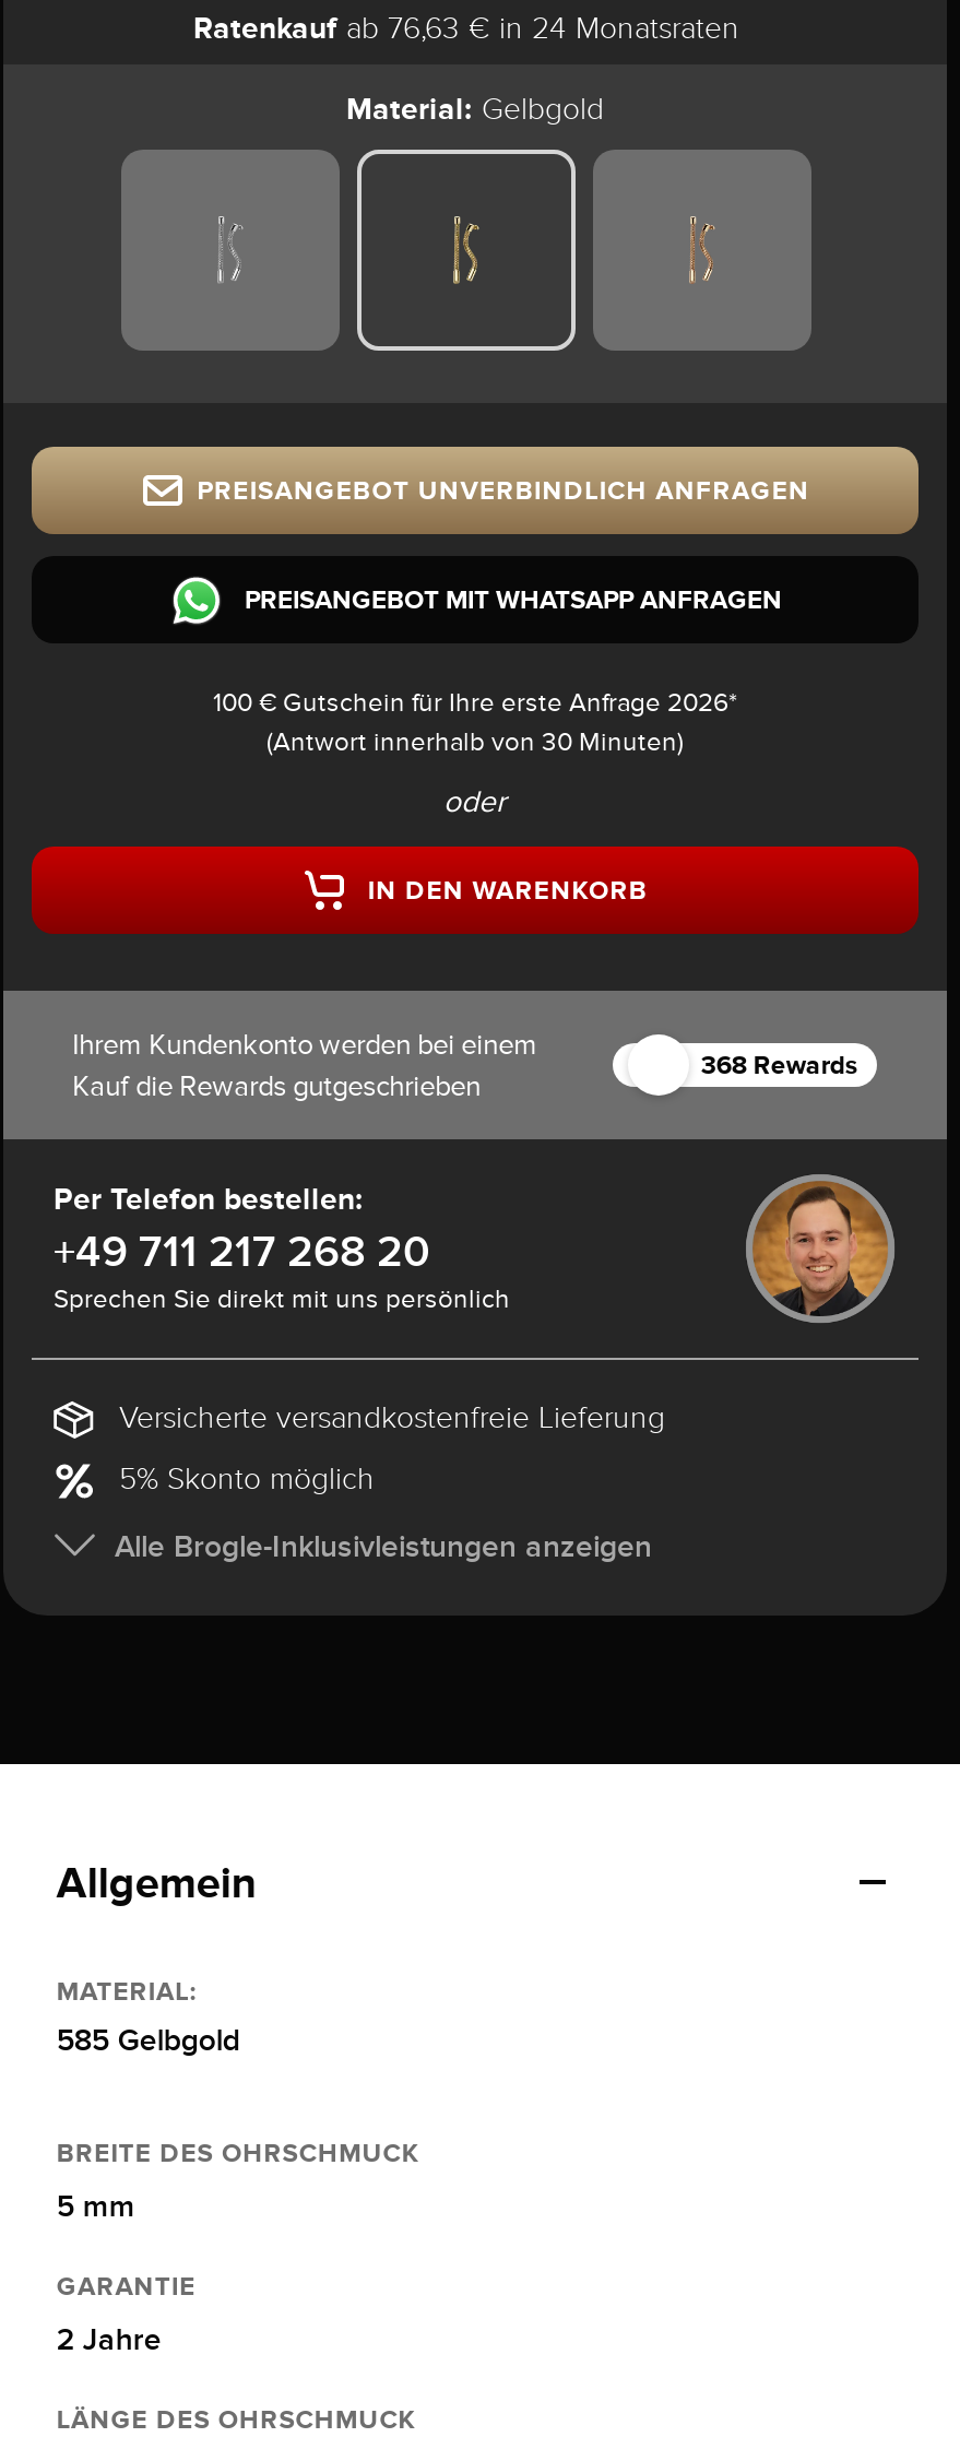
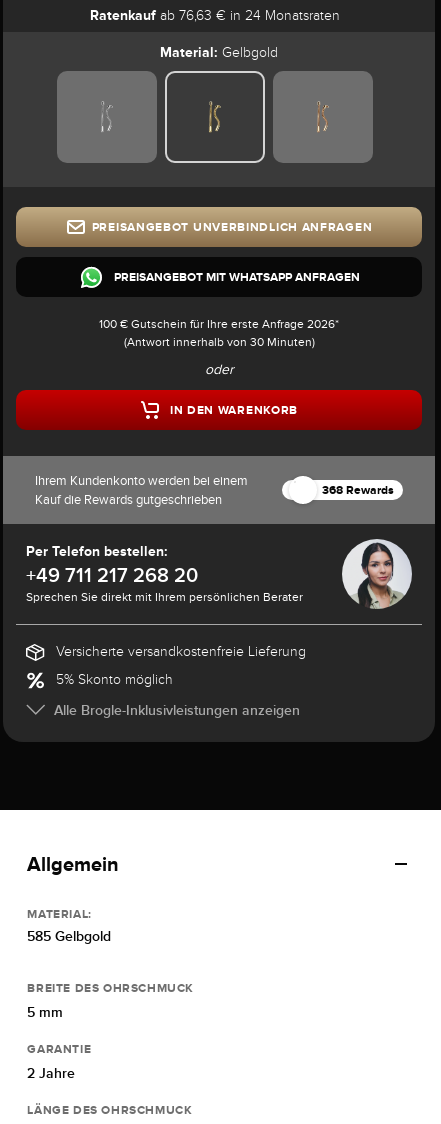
- [image]
+ [image]

- Sprechen Sie direkt mit uns persönlich
+ Sprechen Sie direkt mit Ihrem persönlichen Berater
